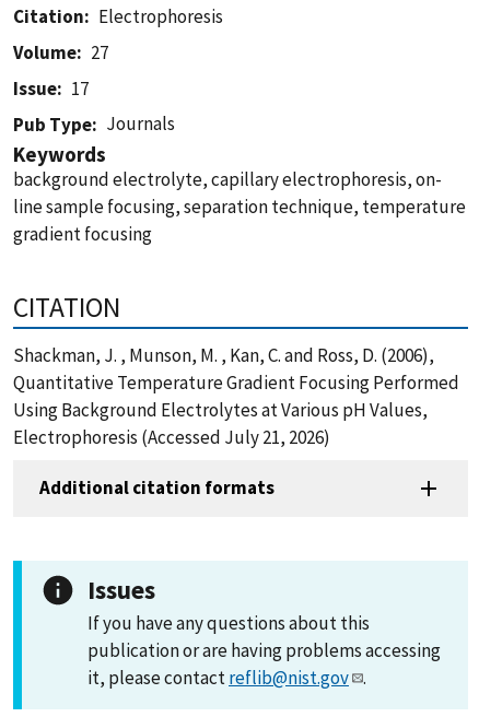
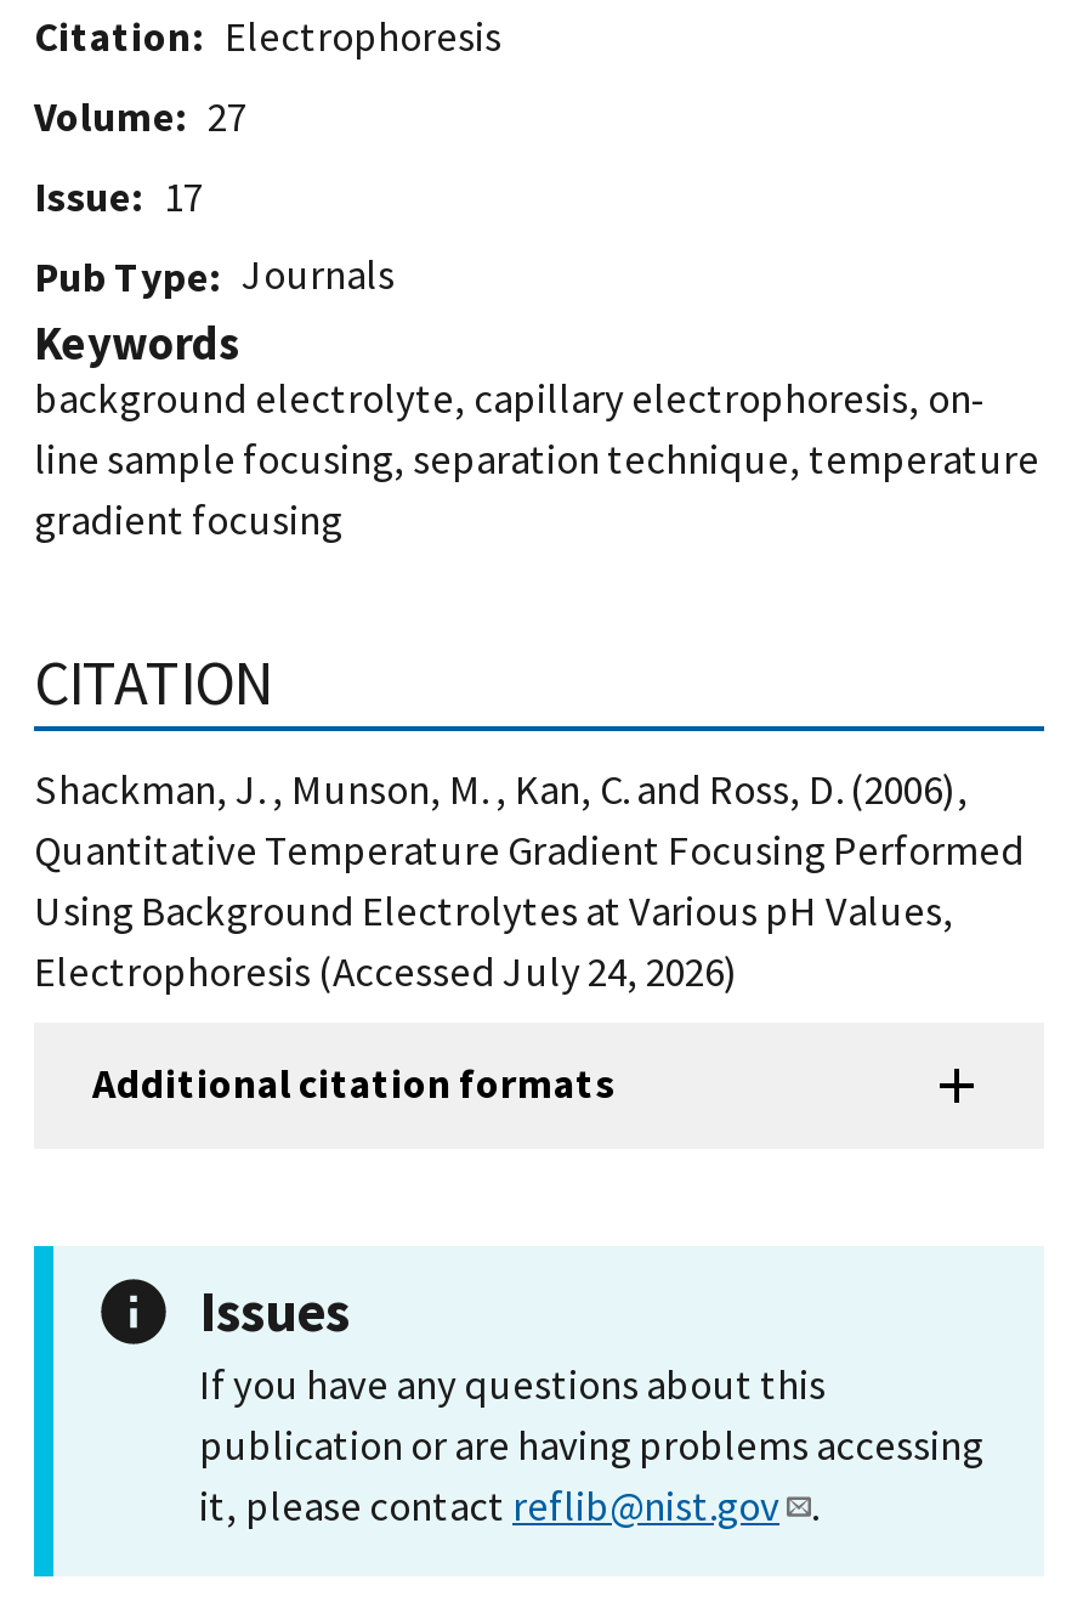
- Electrophoresis (Accessed July 21, 2026)
+ Electrophoresis (Accessed July 24, 2026)
